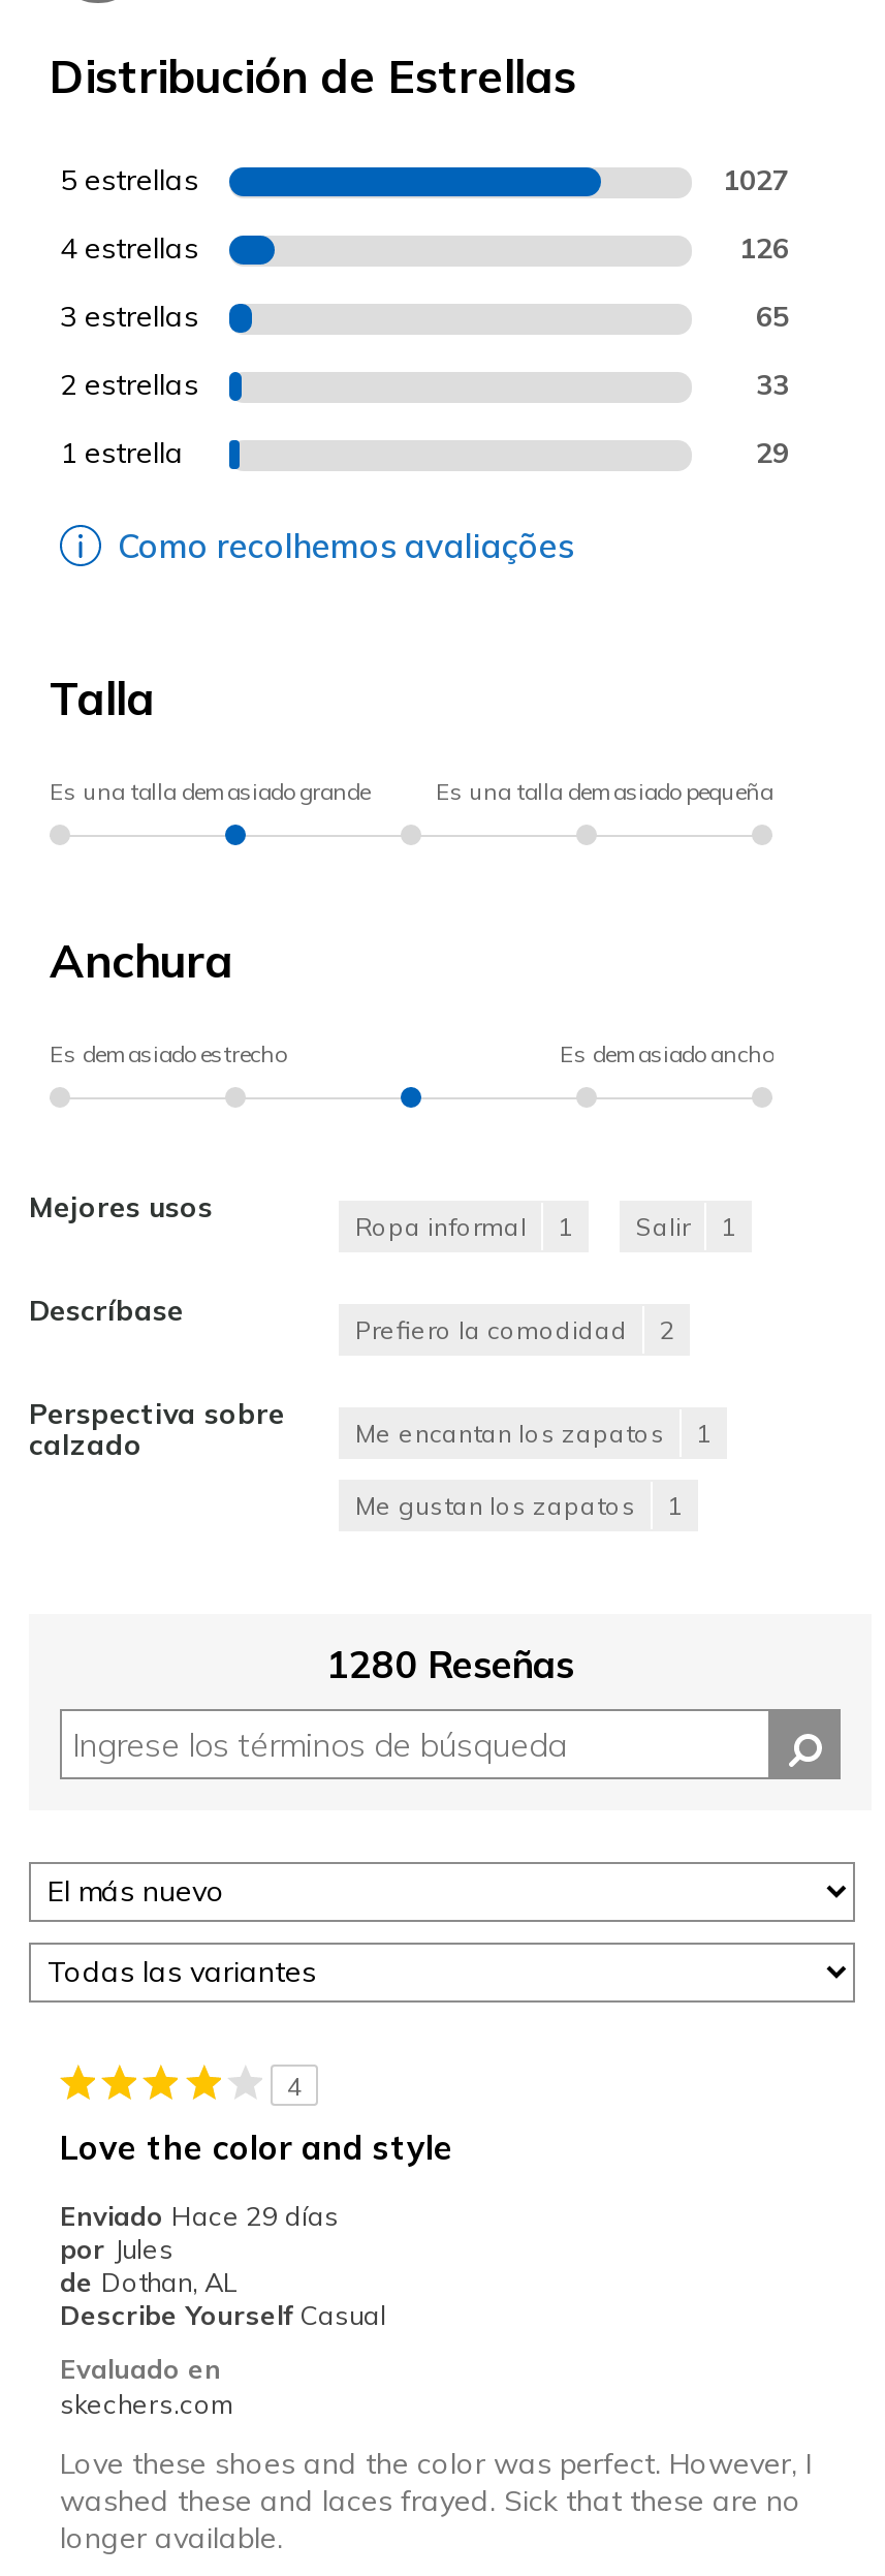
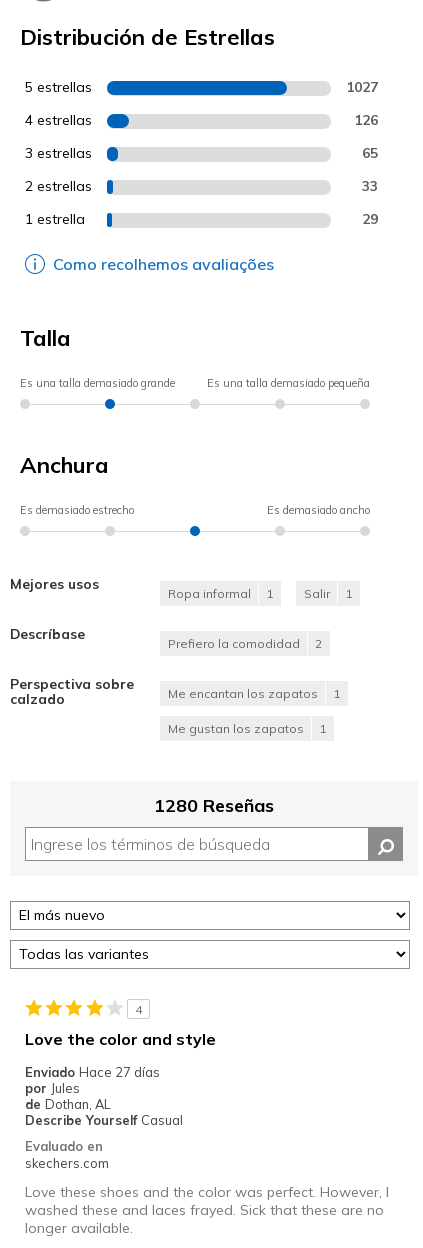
- Enviado Hace 29 días
+ Enviado Hace 27 días
